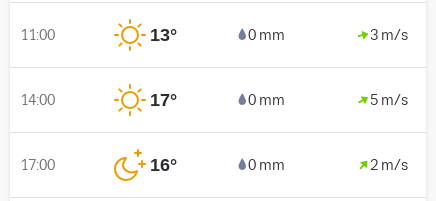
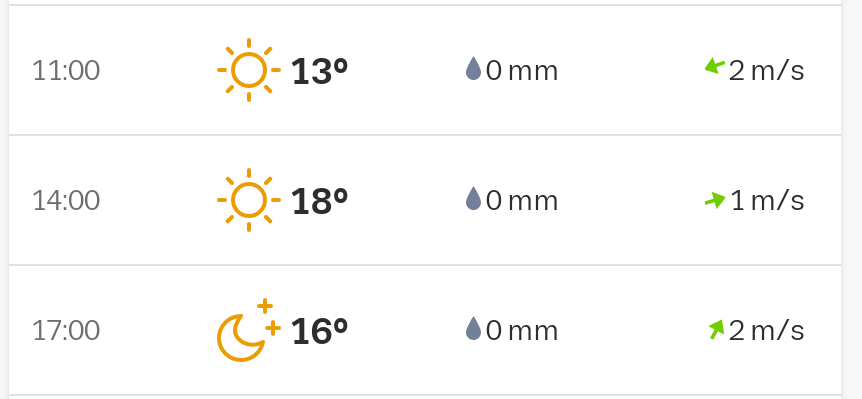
- 3 m/s
+ 2 m/s

- 17°
+ 18°

- 5 m/s
+ 1 m/s
